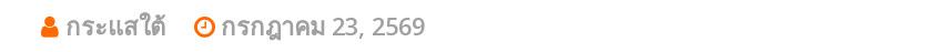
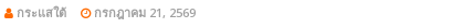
- กรกฎาคม 23, 2569
+ กรกฎาคม 21, 2569
